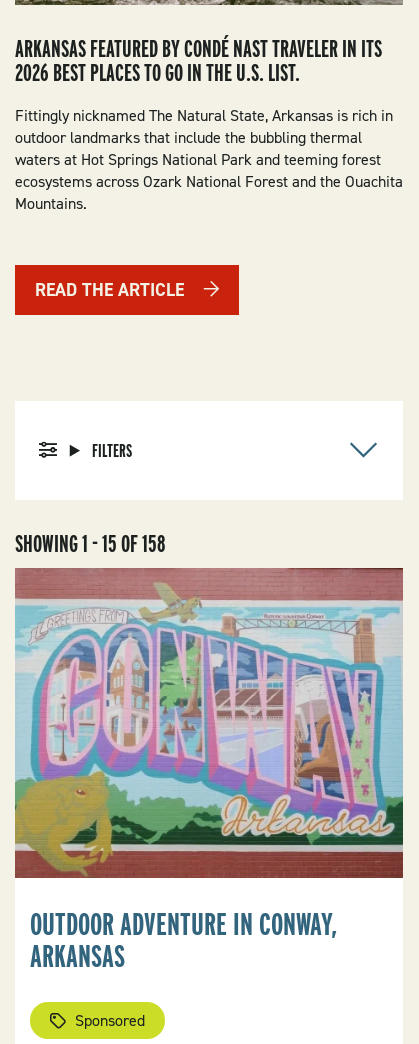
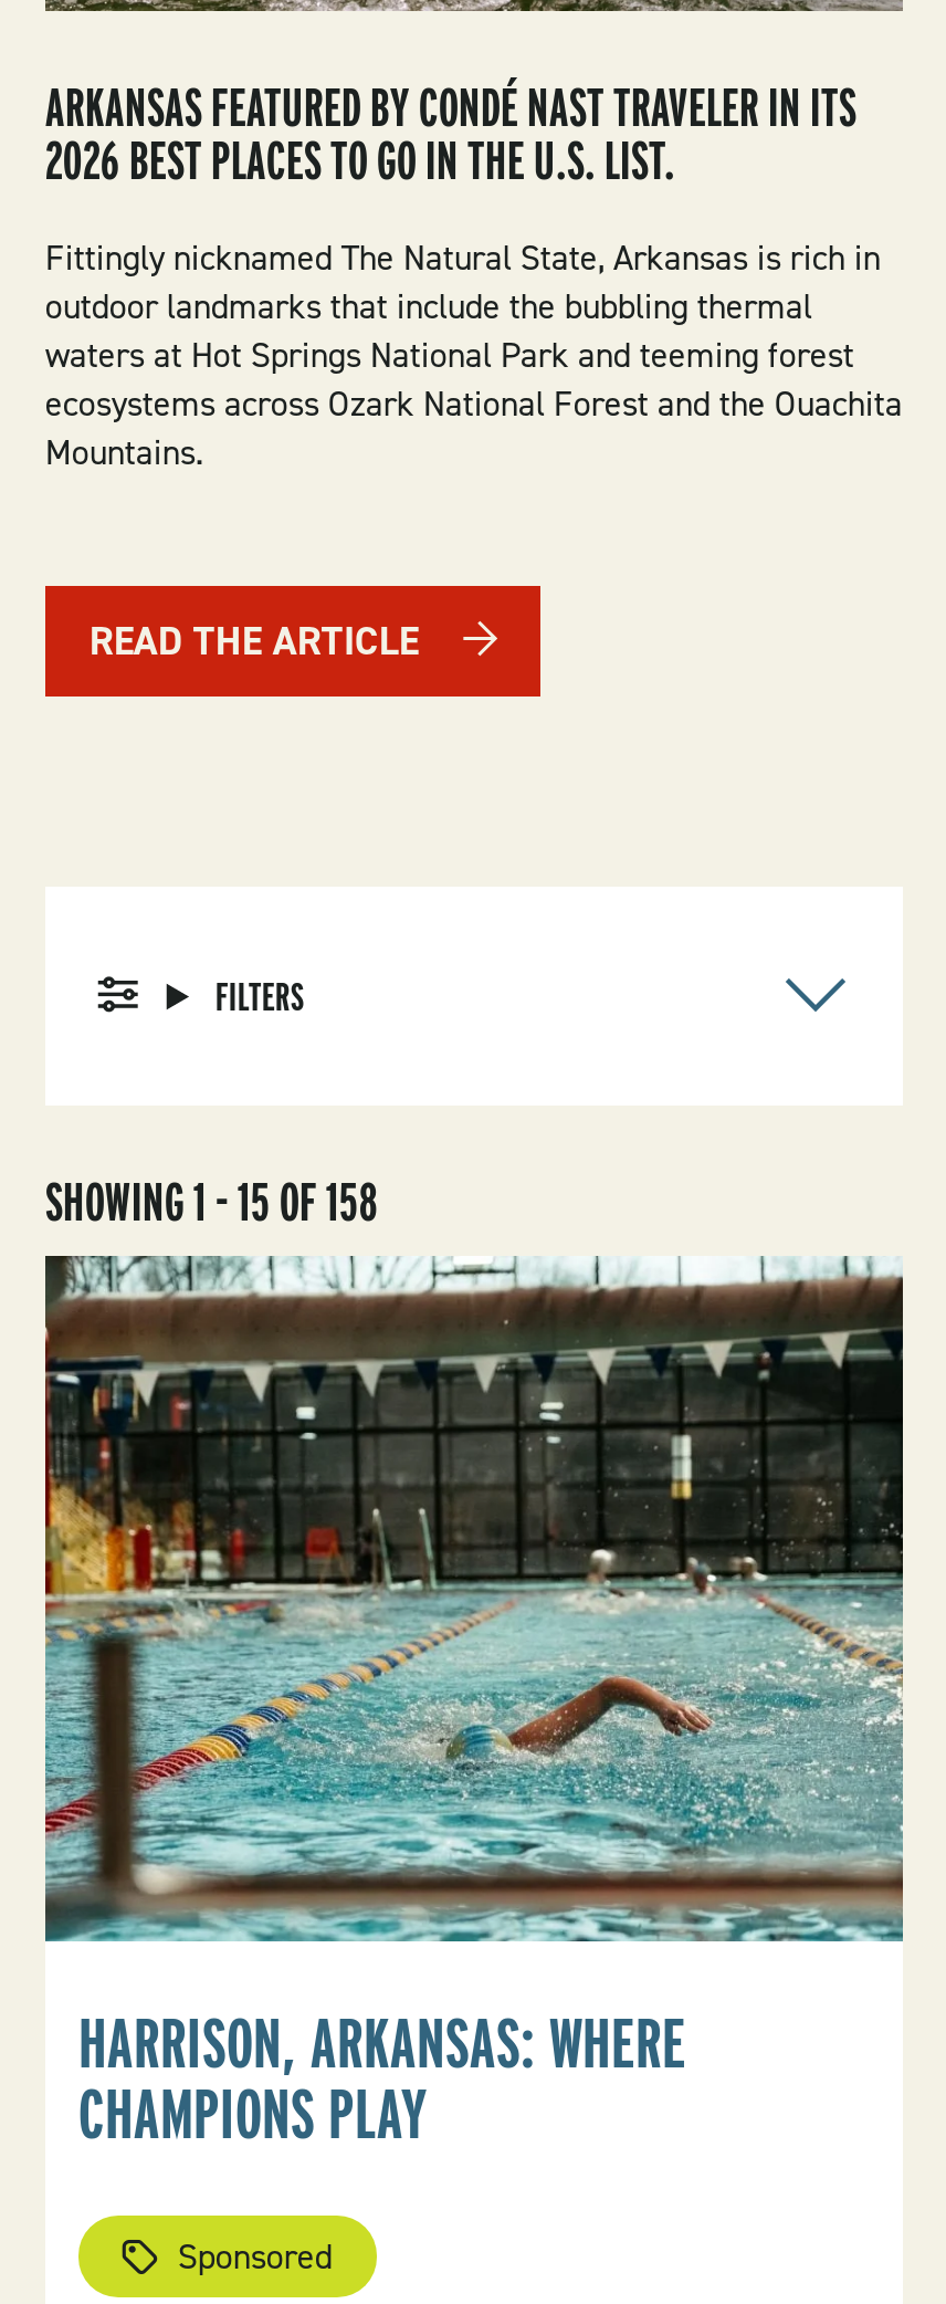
- [image]
- OUTDOOR ADVENTURE IN CONWAY,
- ARKANSAS
+ [image]
+ HARRISON, ARKANSAS: WHERE
+ CHAMPIONS PLAY
